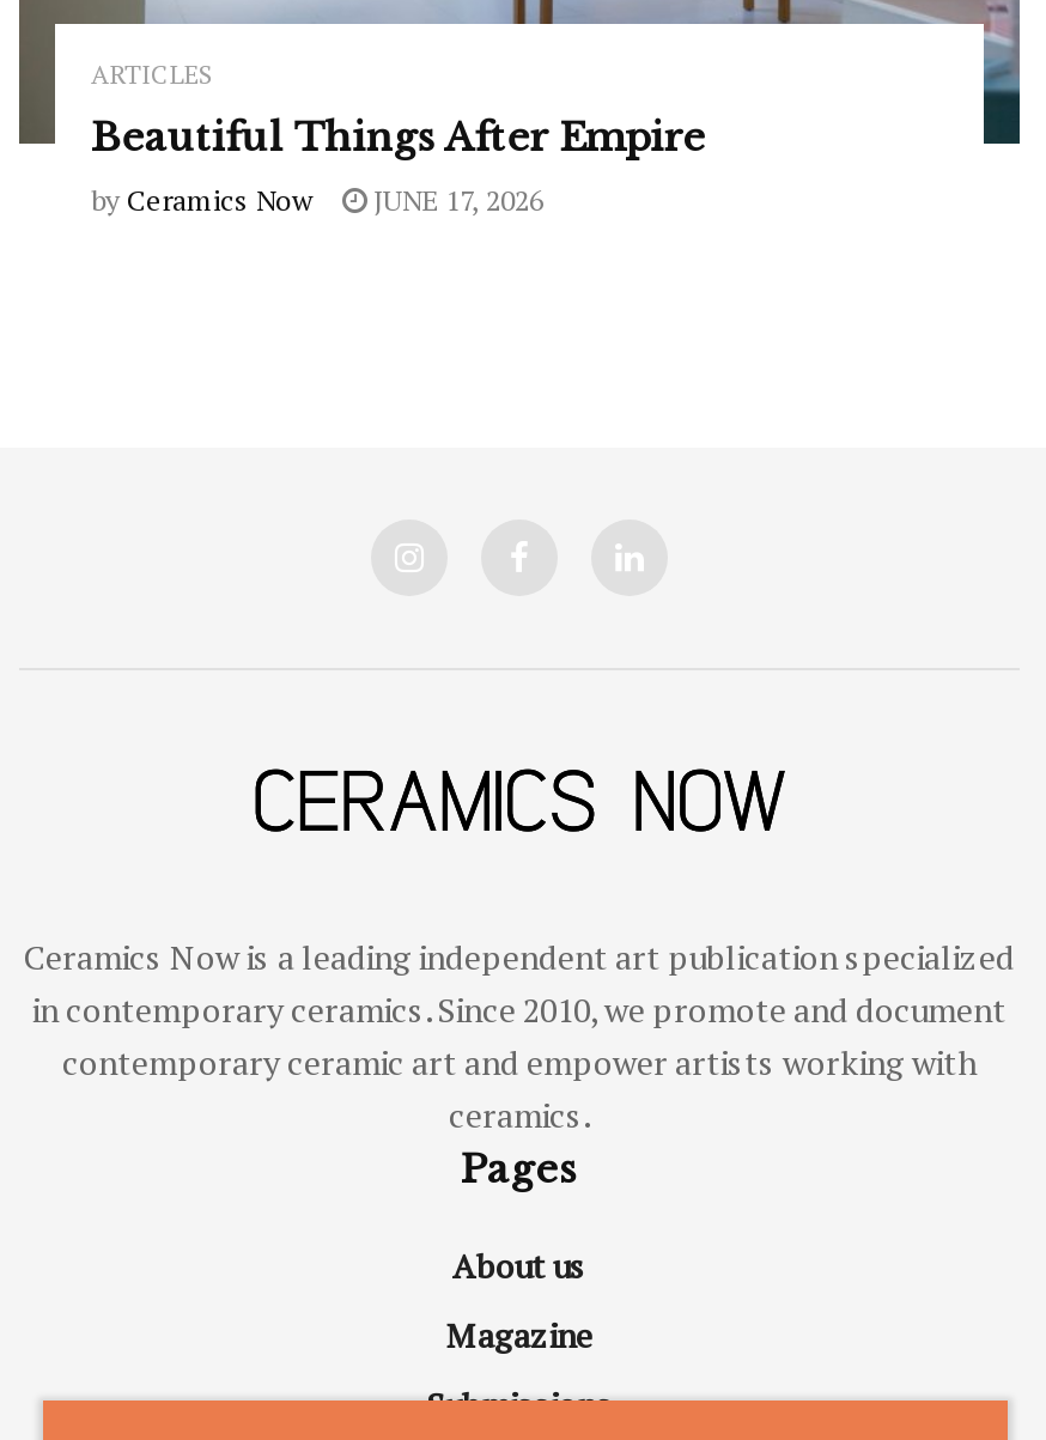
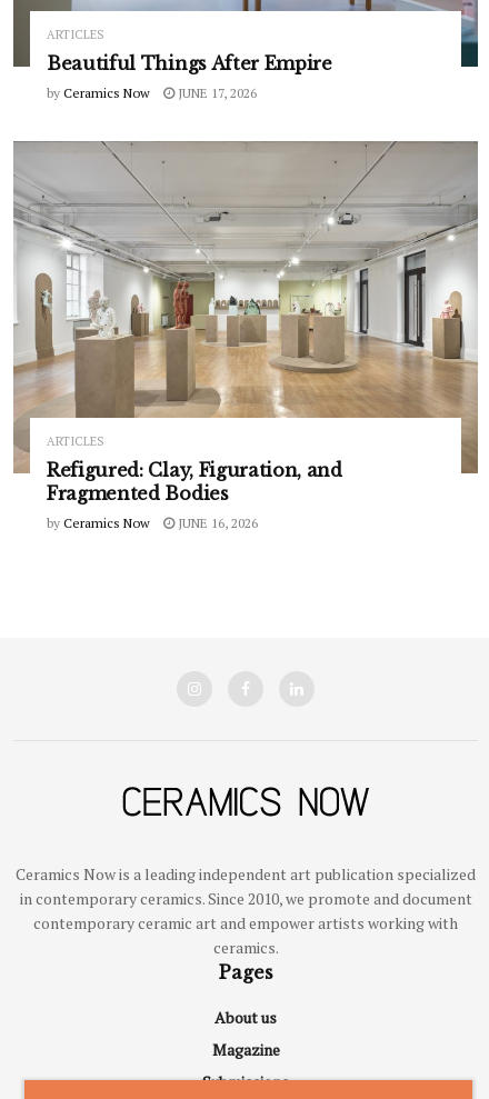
+ [image]
+ ARTICLES
+ Refigured: Clay, Figuration, and
+ Fragmented Bodies
+ by Ceramics Now
+ JUNE 16, 2026
